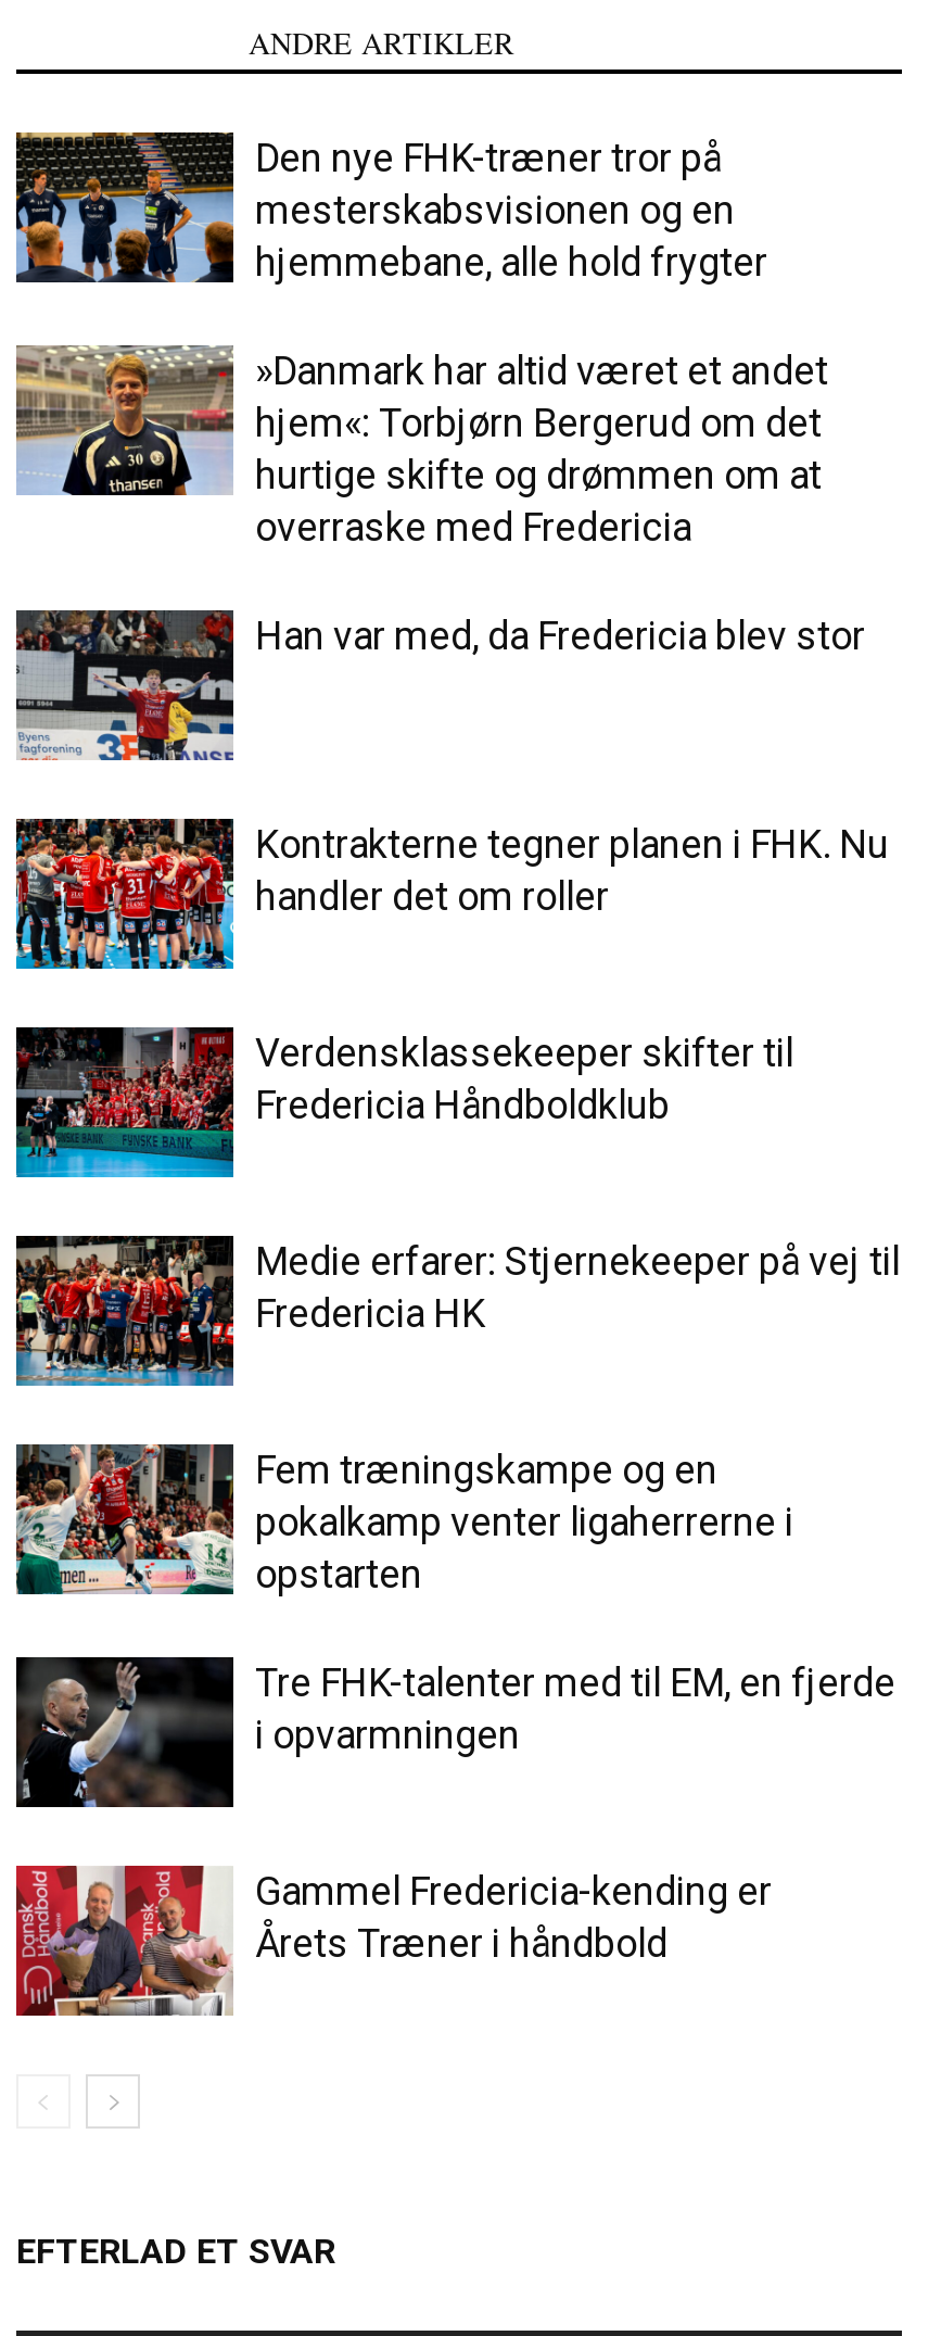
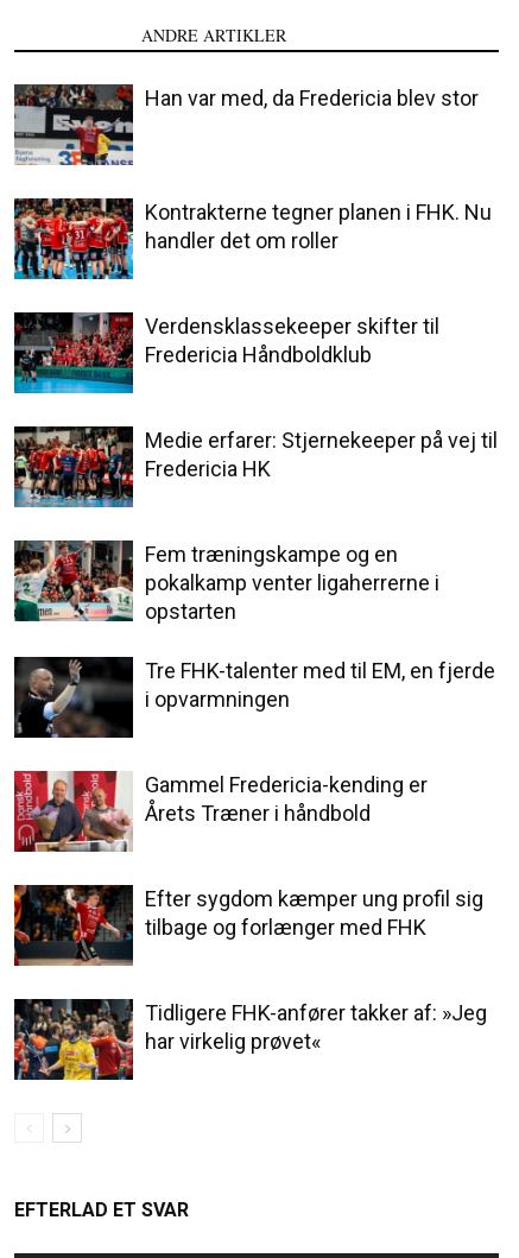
- [image]
- Den nye FHK-træner tror på
- mesterskabsvisionen og en
- hjemmebane, alle hold frygter
- »Danmark har altid været et andet
- hjem«: Torbjørn Bergerud om det
- hurtige skifte og drømmen om at
- overraske med Fredericia

- [image]

moved up: [image] | Han var med, da Fredericia blev stor | Kontrakterne tegner planen i FHK. Nu | ... | Gammel Fredericia-kending er | Årets Træner i håndbold

+ [image]
+ Efter sygdom kæmper ung profil sig
+ tilbage og forlænger med FHK
+ Tidligere FHK-anfører takker af: »Jeg
+ har virkelig prøvet«

+ [image]
